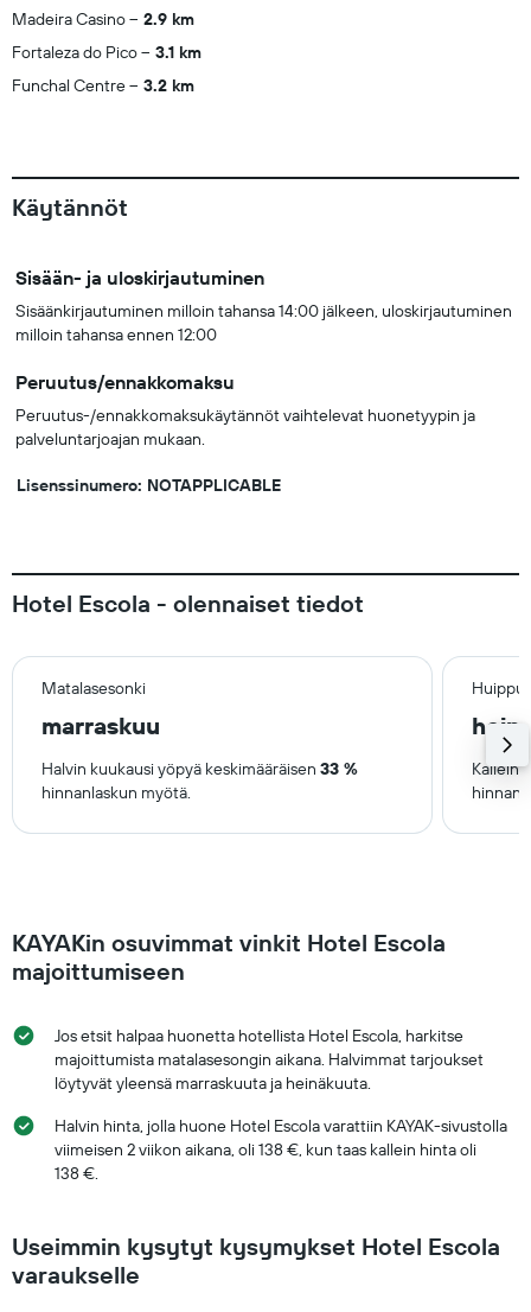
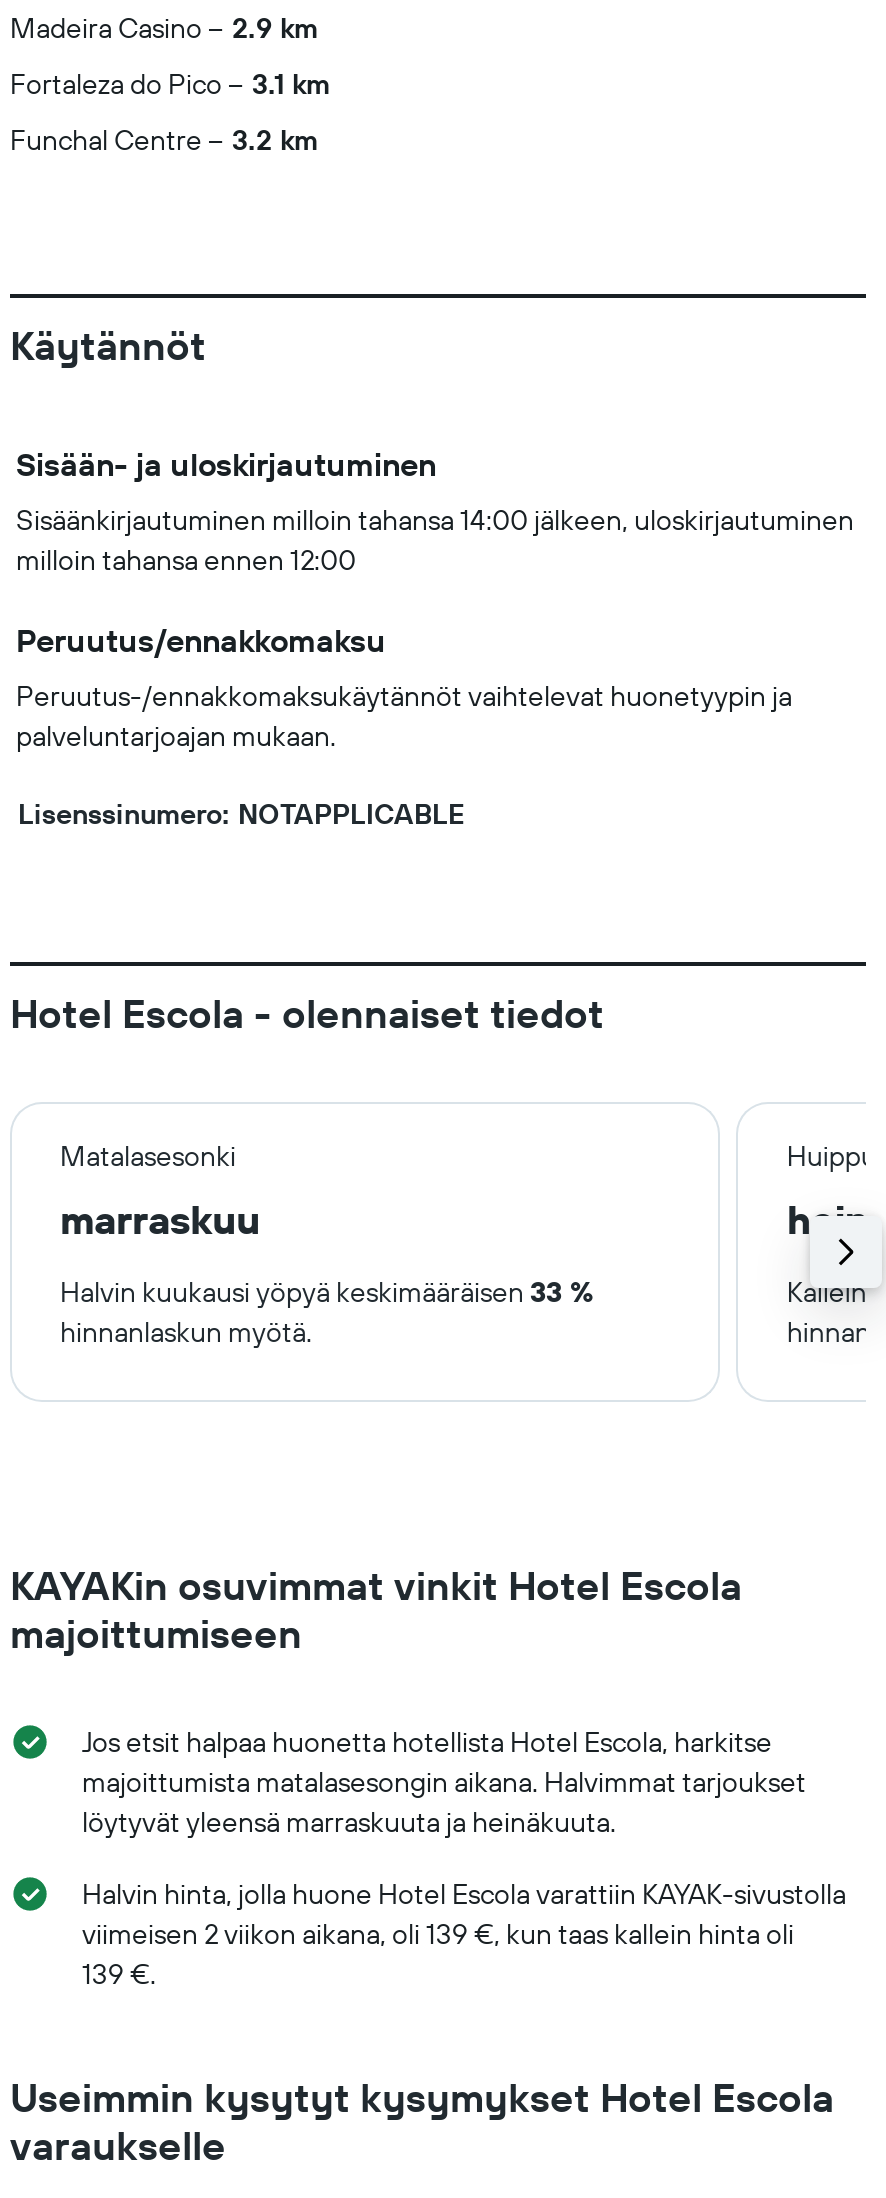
- viimeisen 2 viikon aikana, oli 138 €, kun taas kallein hinta oli
+ viimeisen 2 viikon aikana, oli 139 €, kun taas kallein hinta oli

- 138 €.
+ 139 €.
